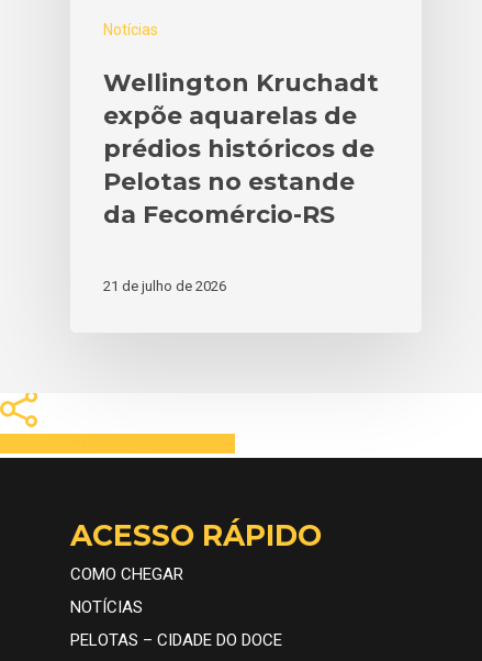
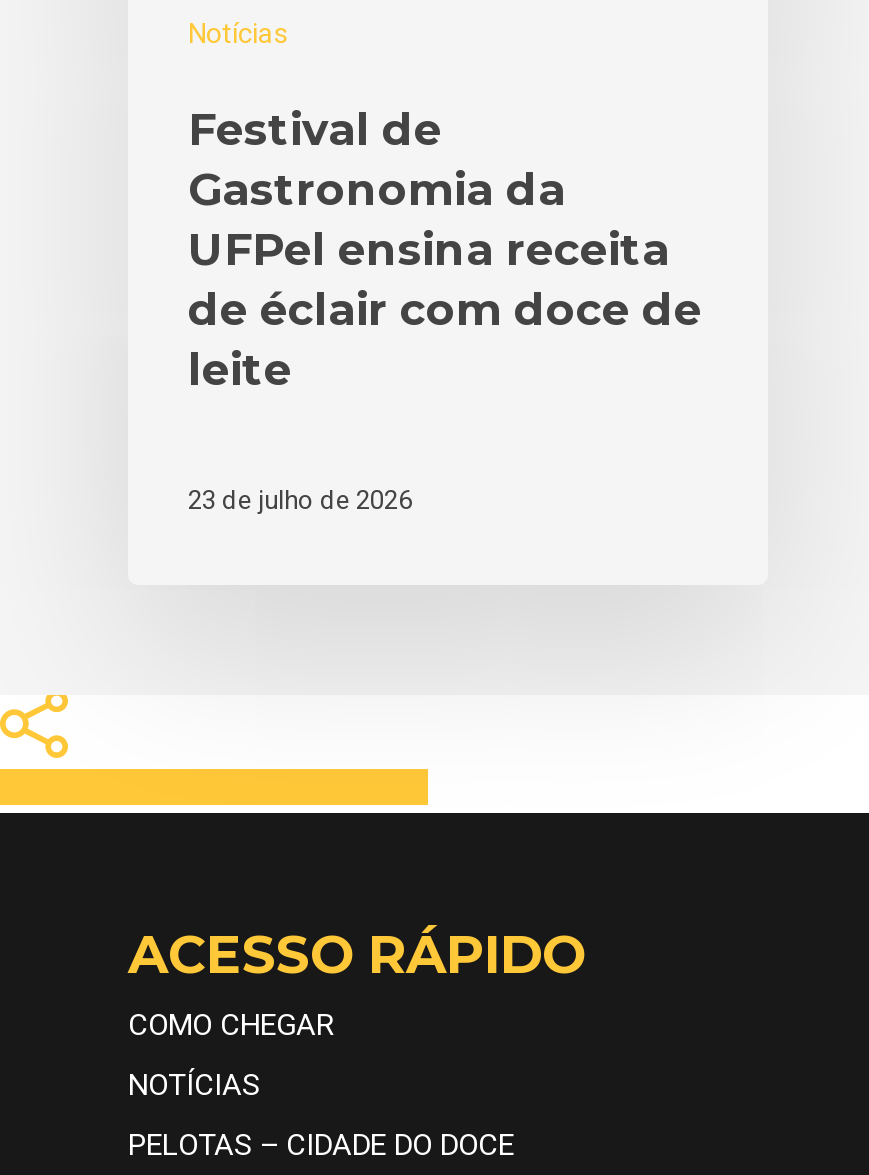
- Wellington Kruchadt
- expõe aquarelas de
- prédios históricos de
- Pelotas no estande
- da Fecomércio-RS
+ Festival de
+ Gastronomia da
+ UFPel ensina receita
+ de éclair com doce de
+ leite

- 21 de julho de 2026
+ 23 de julho de 2026
